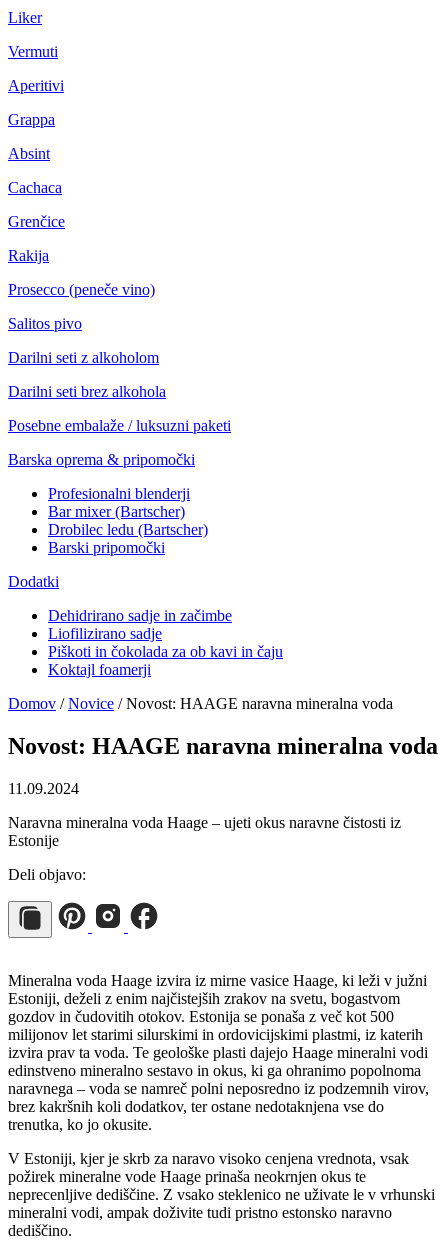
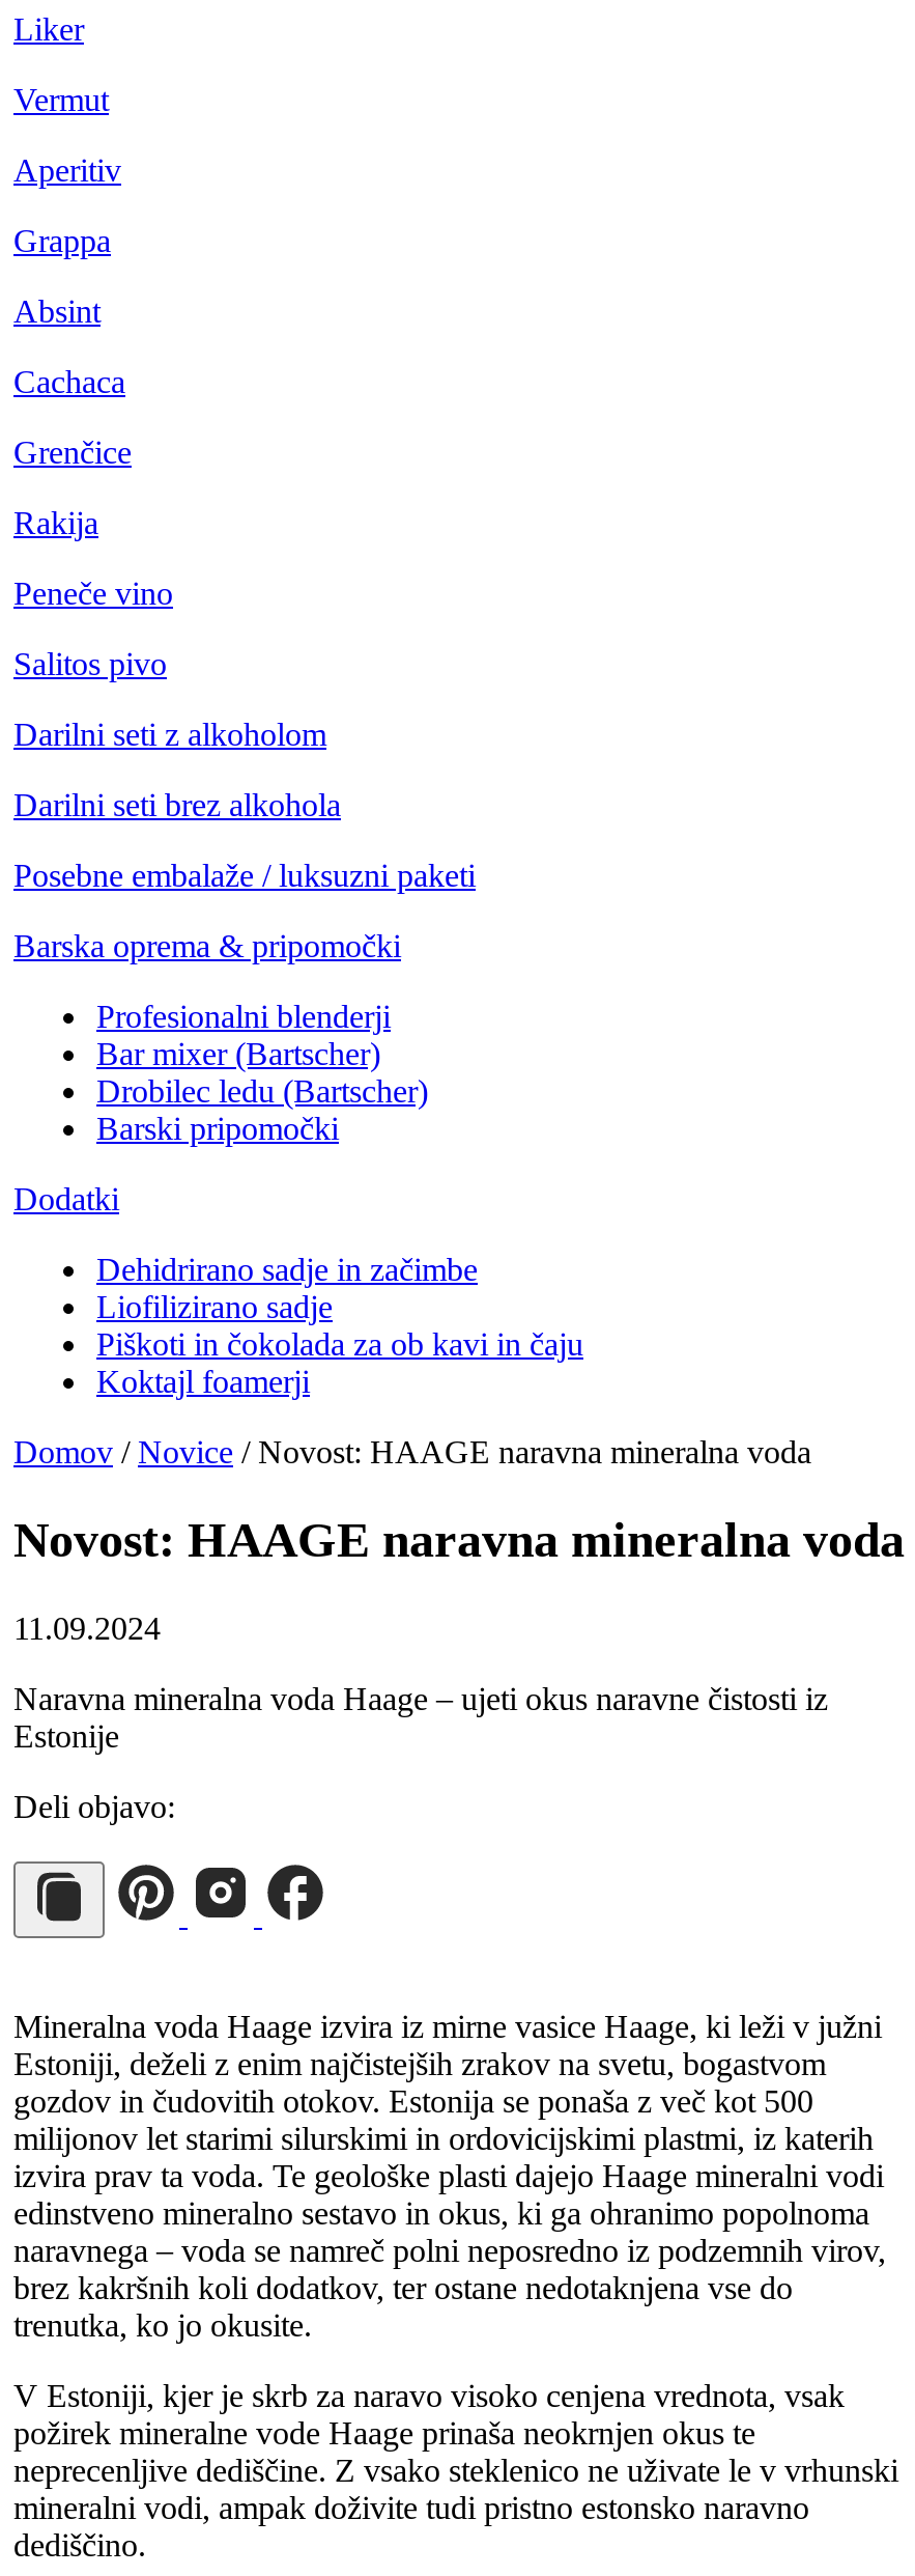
- Vermuti
+ Vermut

- Aperitivi
+ Aperitiv

- Prosecco (peneče vino)
+ Peneče vino
